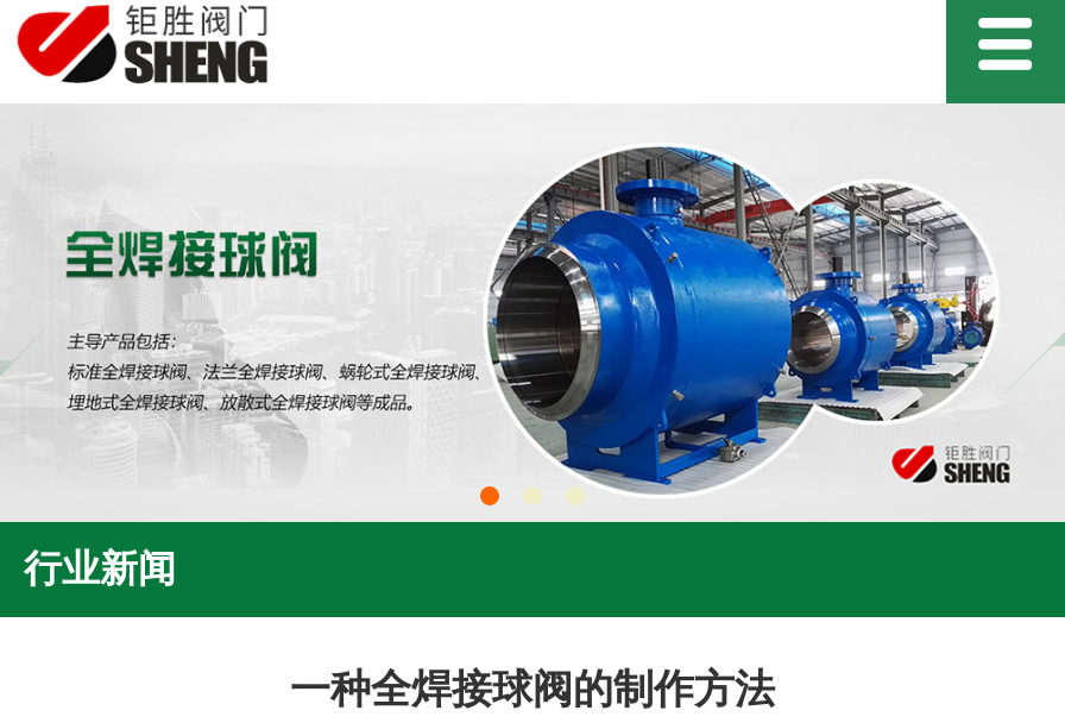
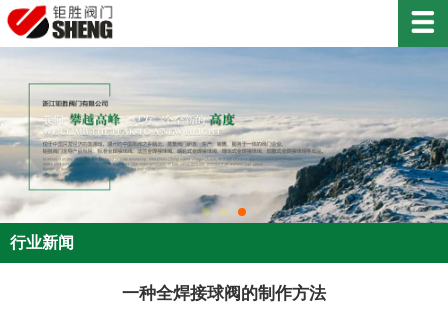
- [image]
+ [image]
